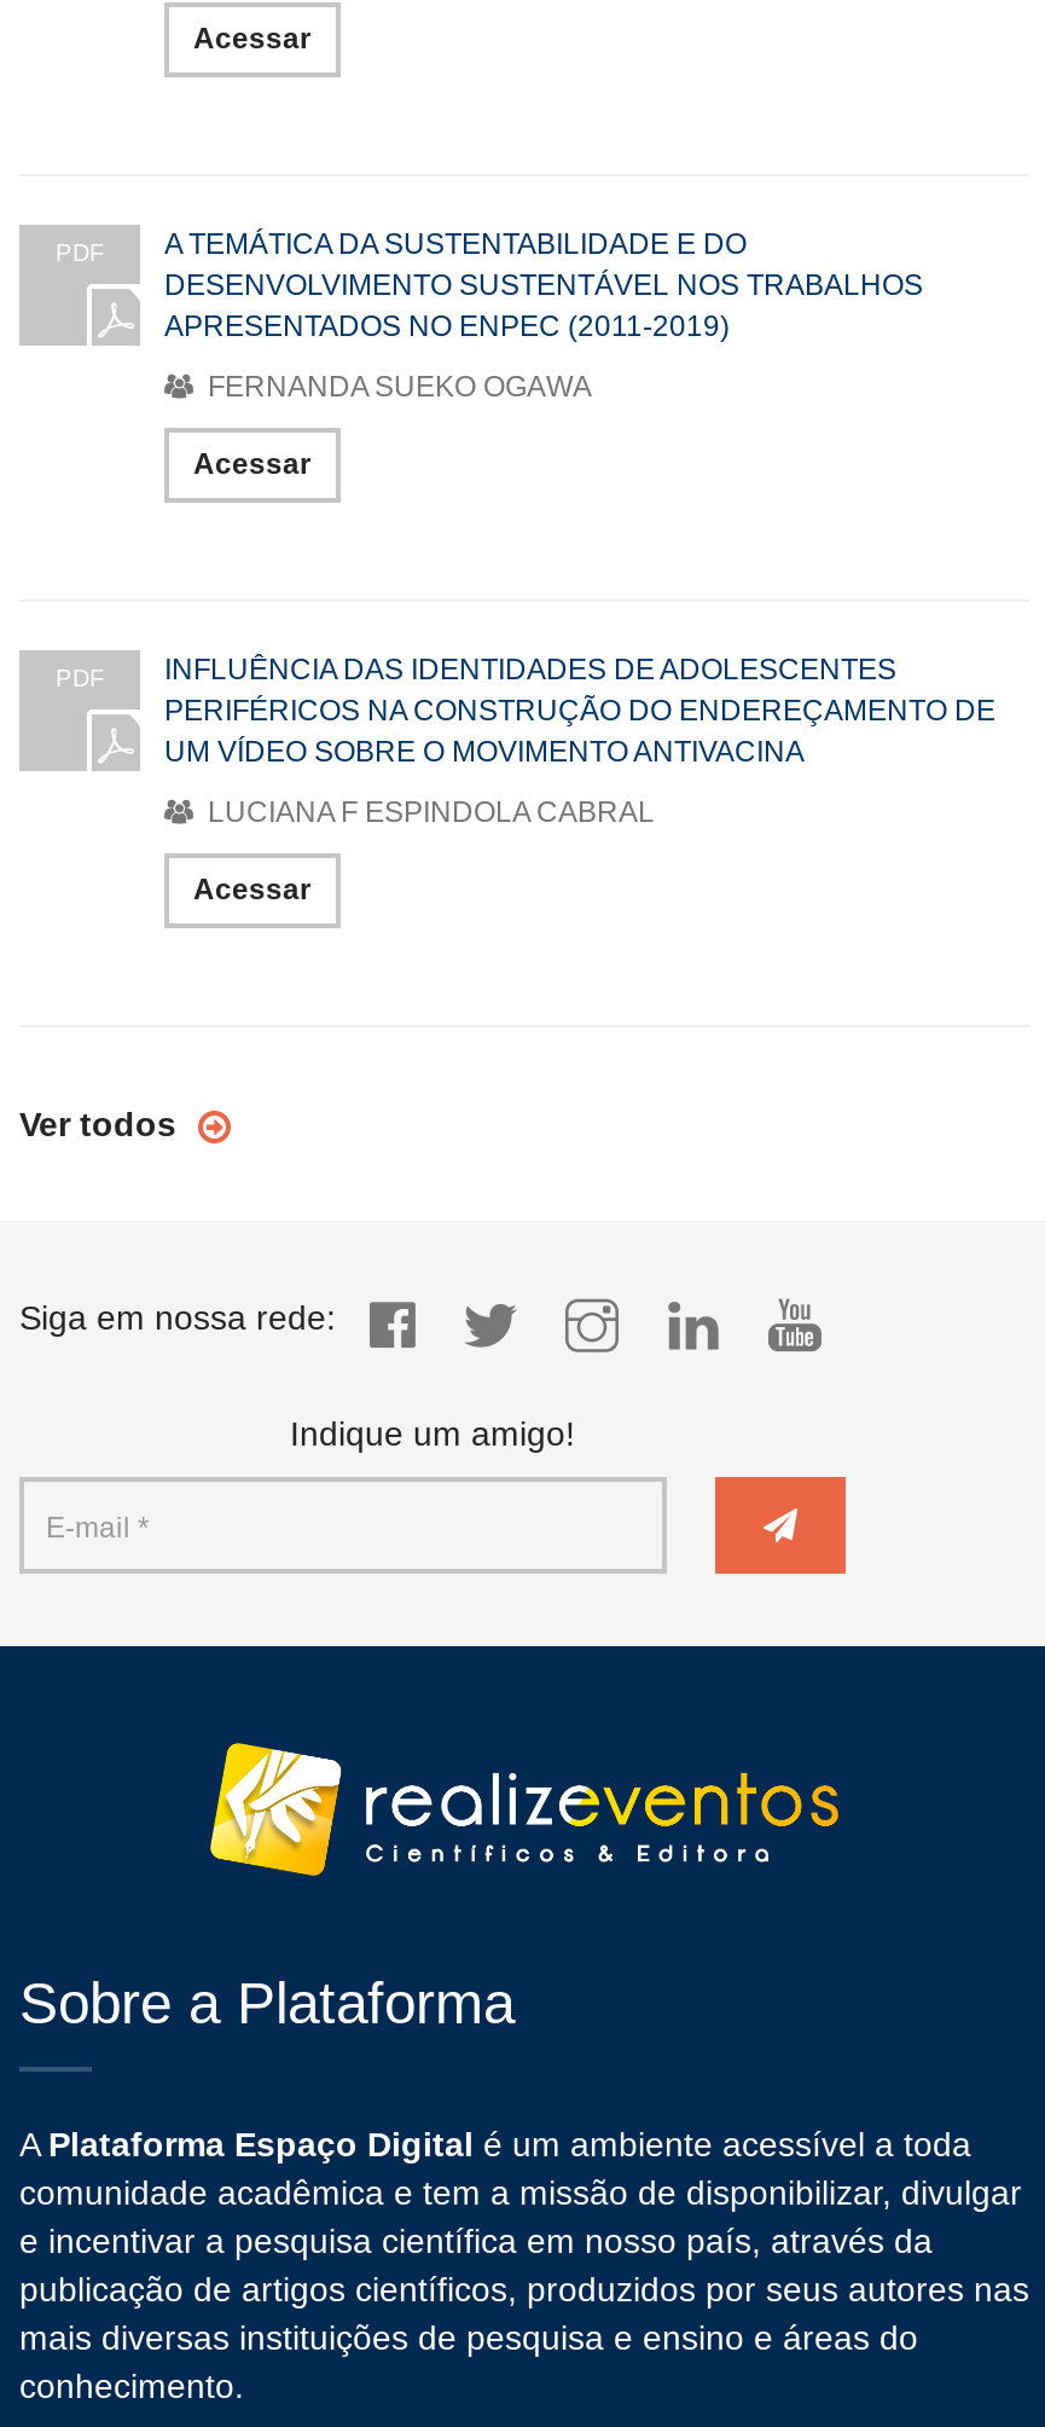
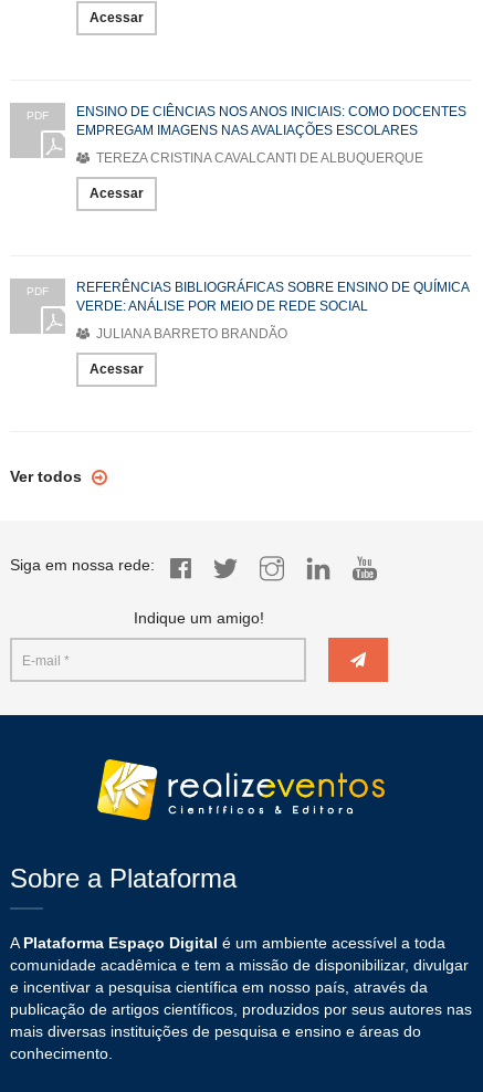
- A TEMÁTICA DA SUSTENTABILIDADE E DO
- DESENVOLVIMENTO SUSTENTÁVEL NOS TRABALHOS
- APRESENTADOS NO ENPEC (2011-2019)
+ ENSINO DE CIÊNCIAS NOS ANOS INICIAIS: COMO DOCENTES
+ EMPREGAM IMAGENS NAS AVALIAÇÕES ESCOLARES

- FERNANDA SUEKO OGAWA
+ TEREZA CRISTINA CAVALCANTI DE ALBUQUERQUE

- INFLUÊNCIA DAS IDENTIDADES DE ADOLESCENTES
- PERIFÉRICOS NA CONSTRUÇÃO DO ENDEREÇAMENTO DE
- UM VÍDEO SOBRE O MOVIMENTO ANTIVACINA
+ REFERÊNCIAS BIBLIOGRÁFICAS SOBRE ENSINO DE QUÍMICA
+ VERDE: ANÁLISE POR MEIO DE REDE SOCIAL

- LUCIANA F ESPINDOLA CABRAL
+ JULIANA BARRETO BRANDÃO
